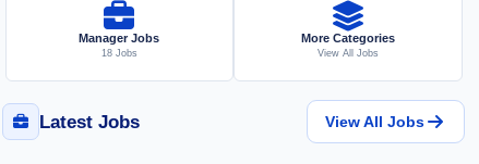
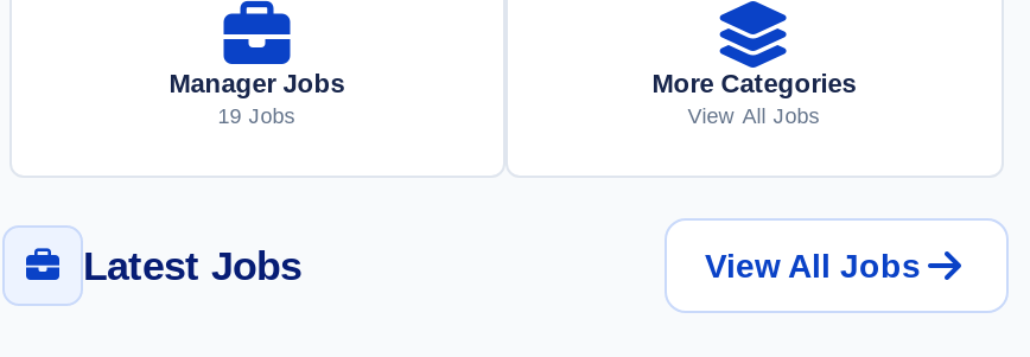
- 18 Jobs
+ 19 Jobs
